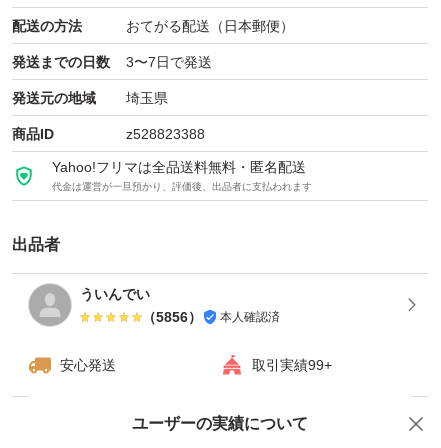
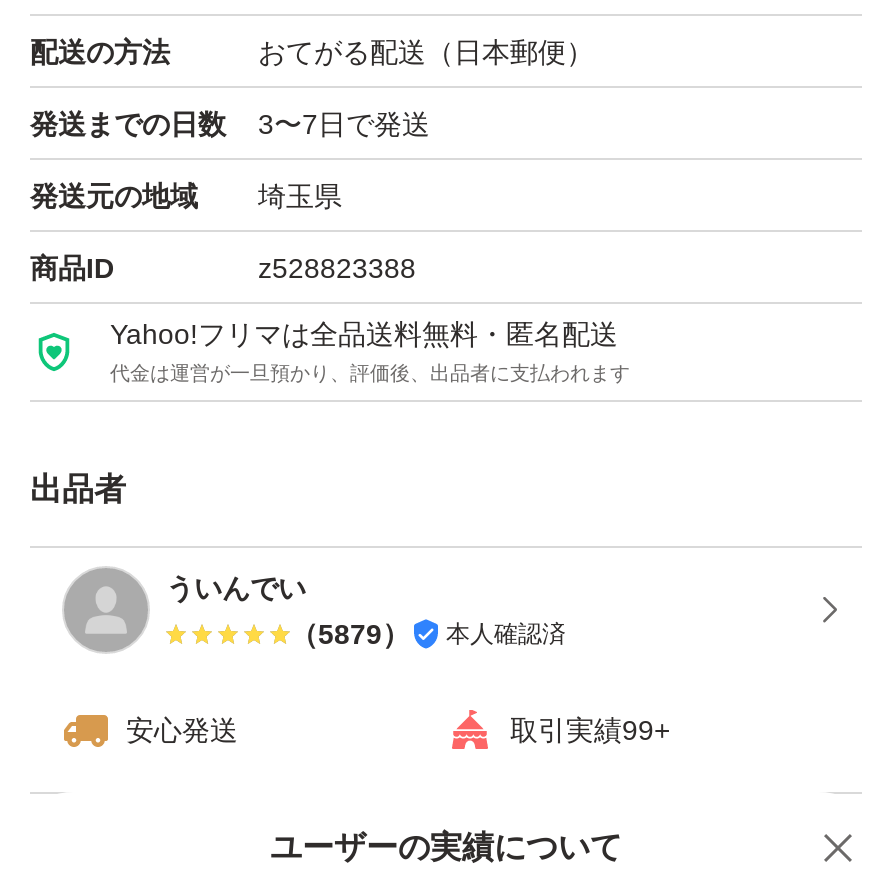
- （5856） 本人確認済
+ （5879） 本人確認済
